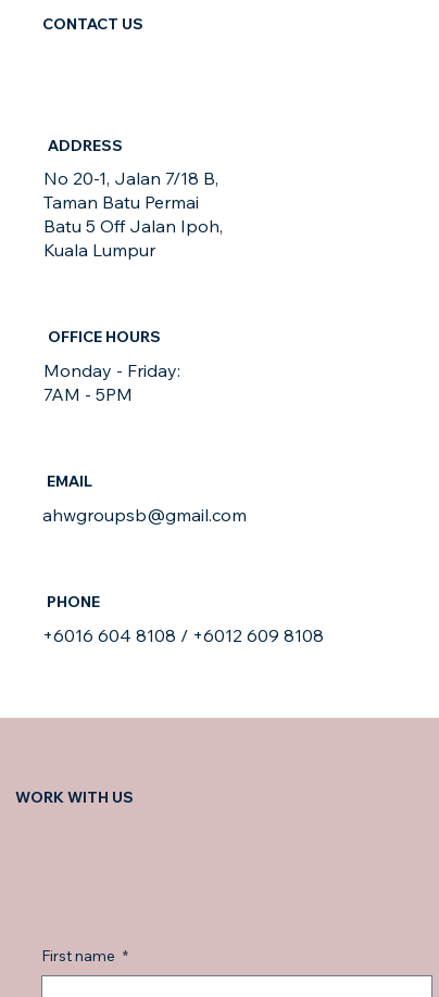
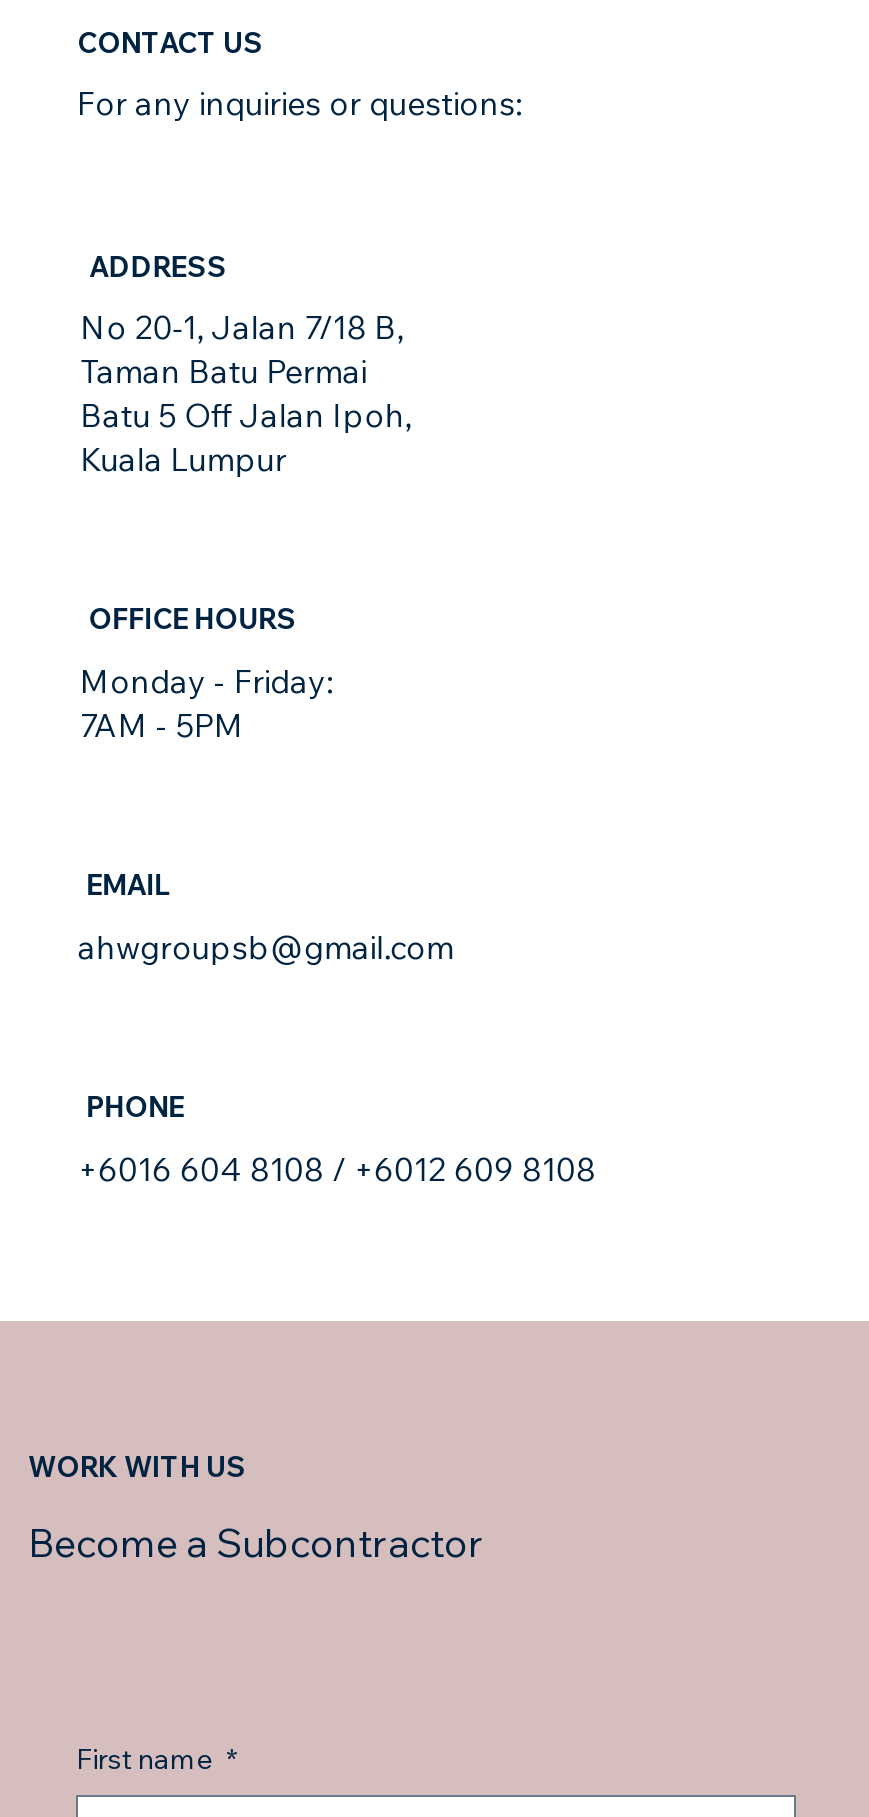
+ For any inquiries or questions:

+ Become a Subcontractor
